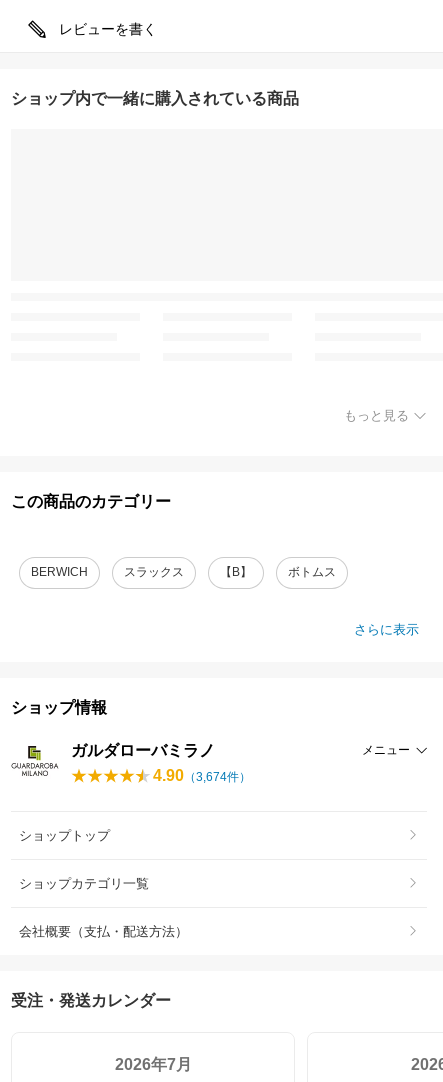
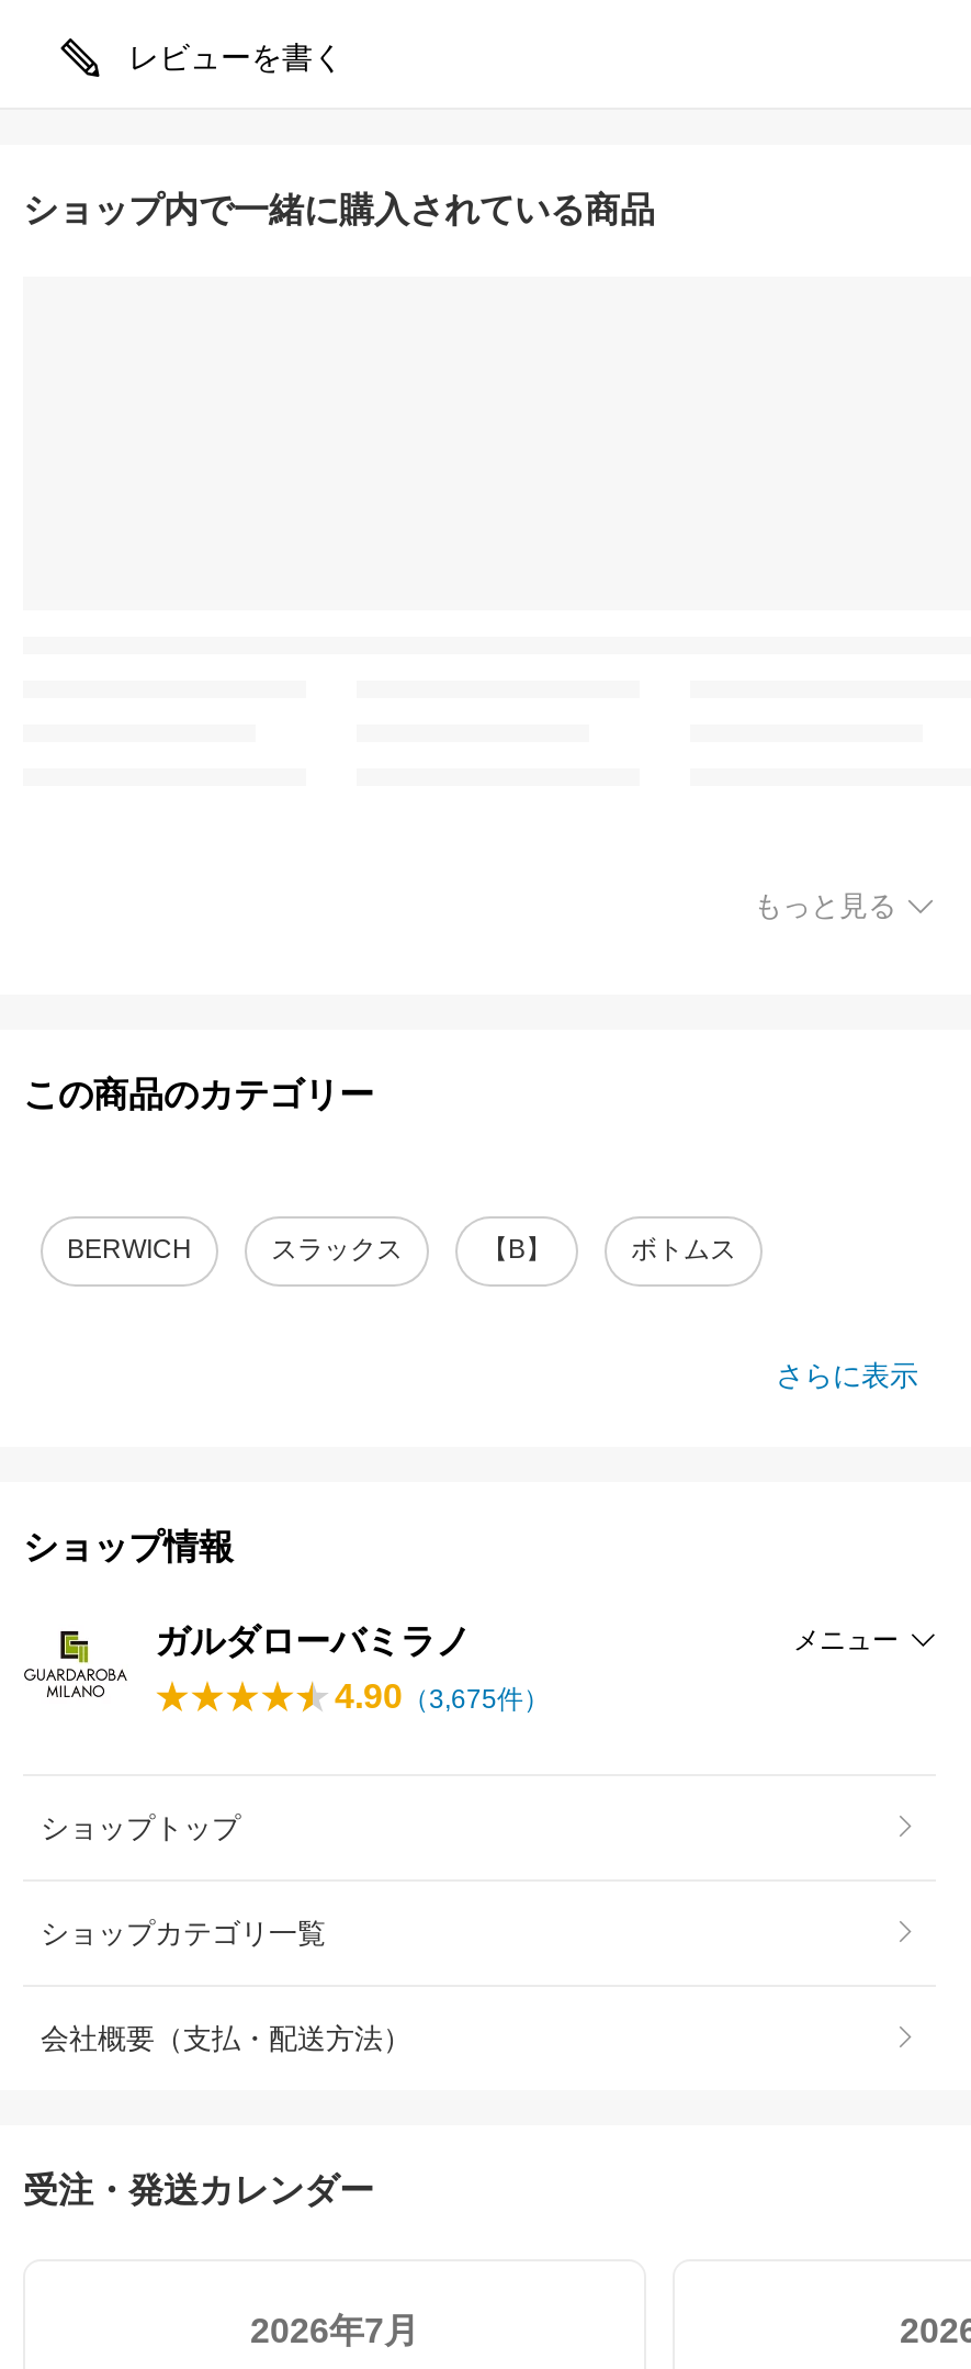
- 4.90（3,674件）
+ 4.90（3,675件）
